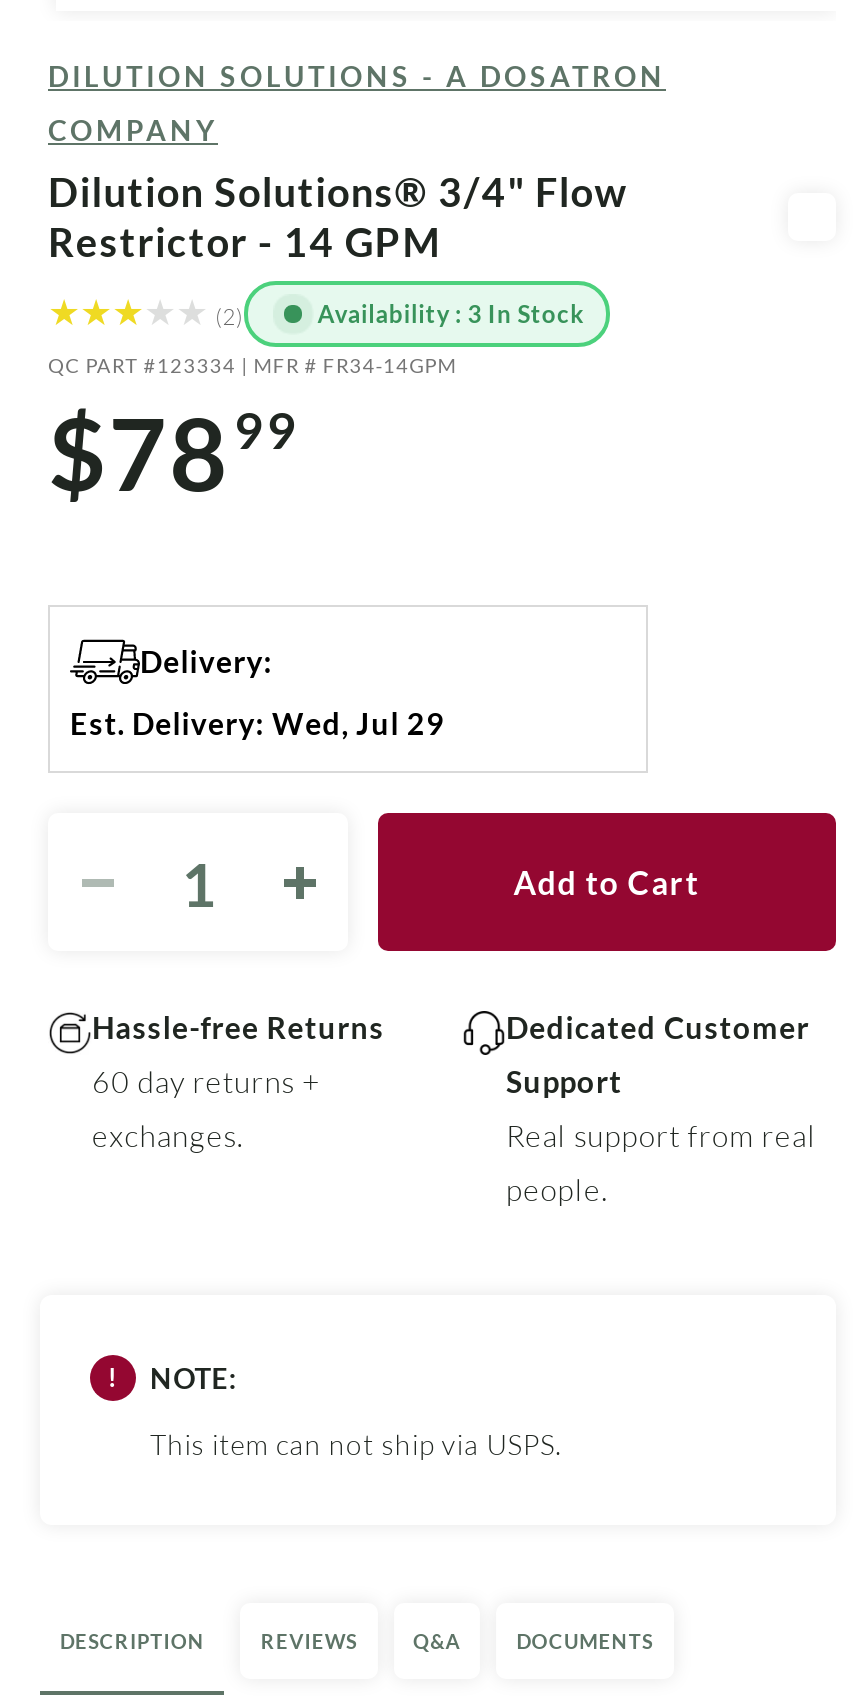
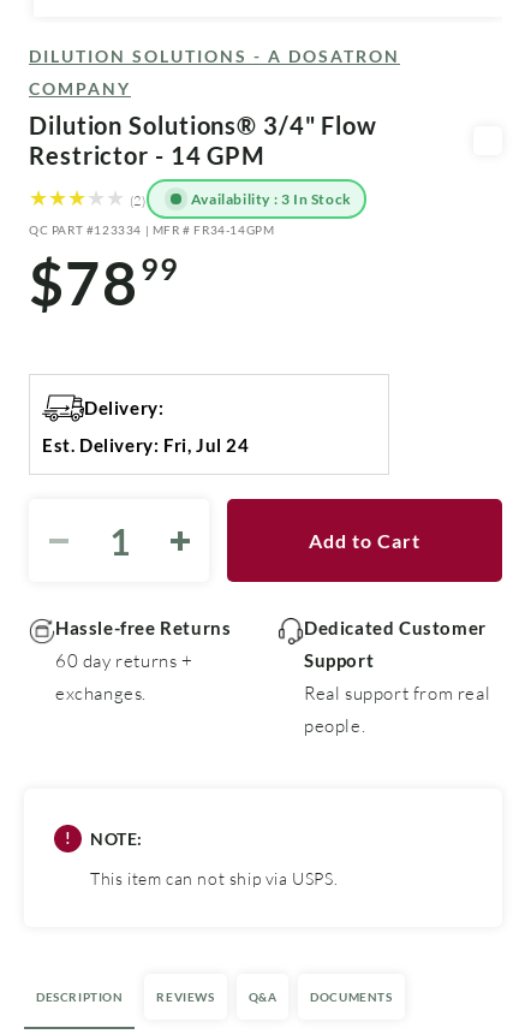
- Est. Delivery: Wed, Jul 29
+ Est. Delivery: Fri, Jul 24
